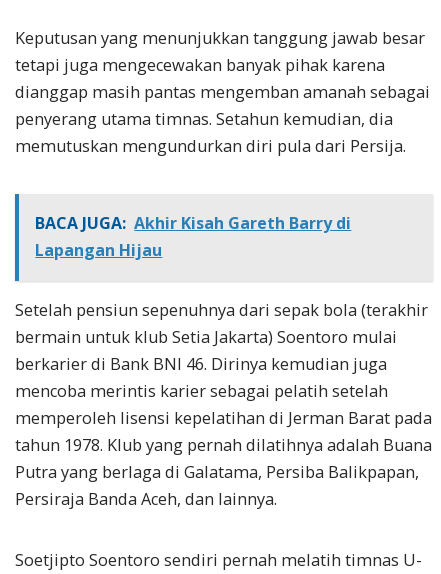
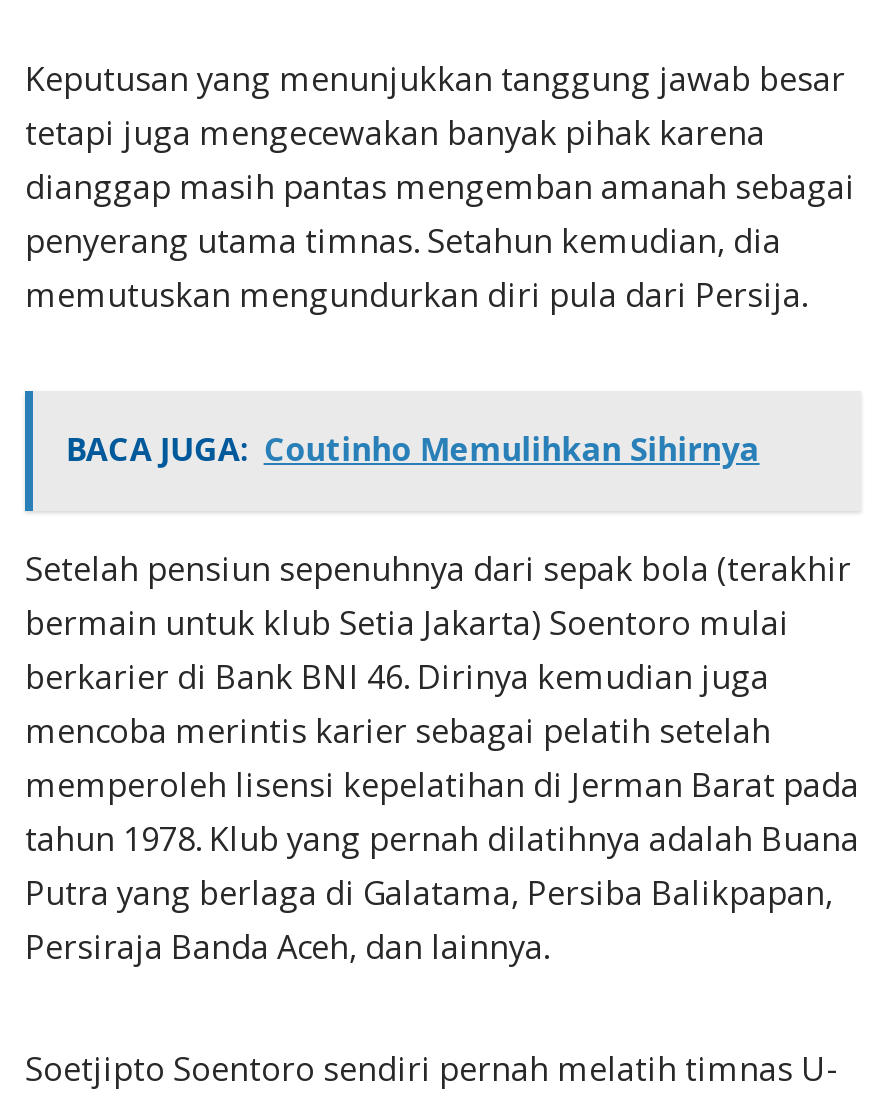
- BACA JUGA: Akhir Kisah Gareth Barry di
- Lapangan Hijau
+ BACA JUGA: Coutinho Memulihkan Sihirnya
